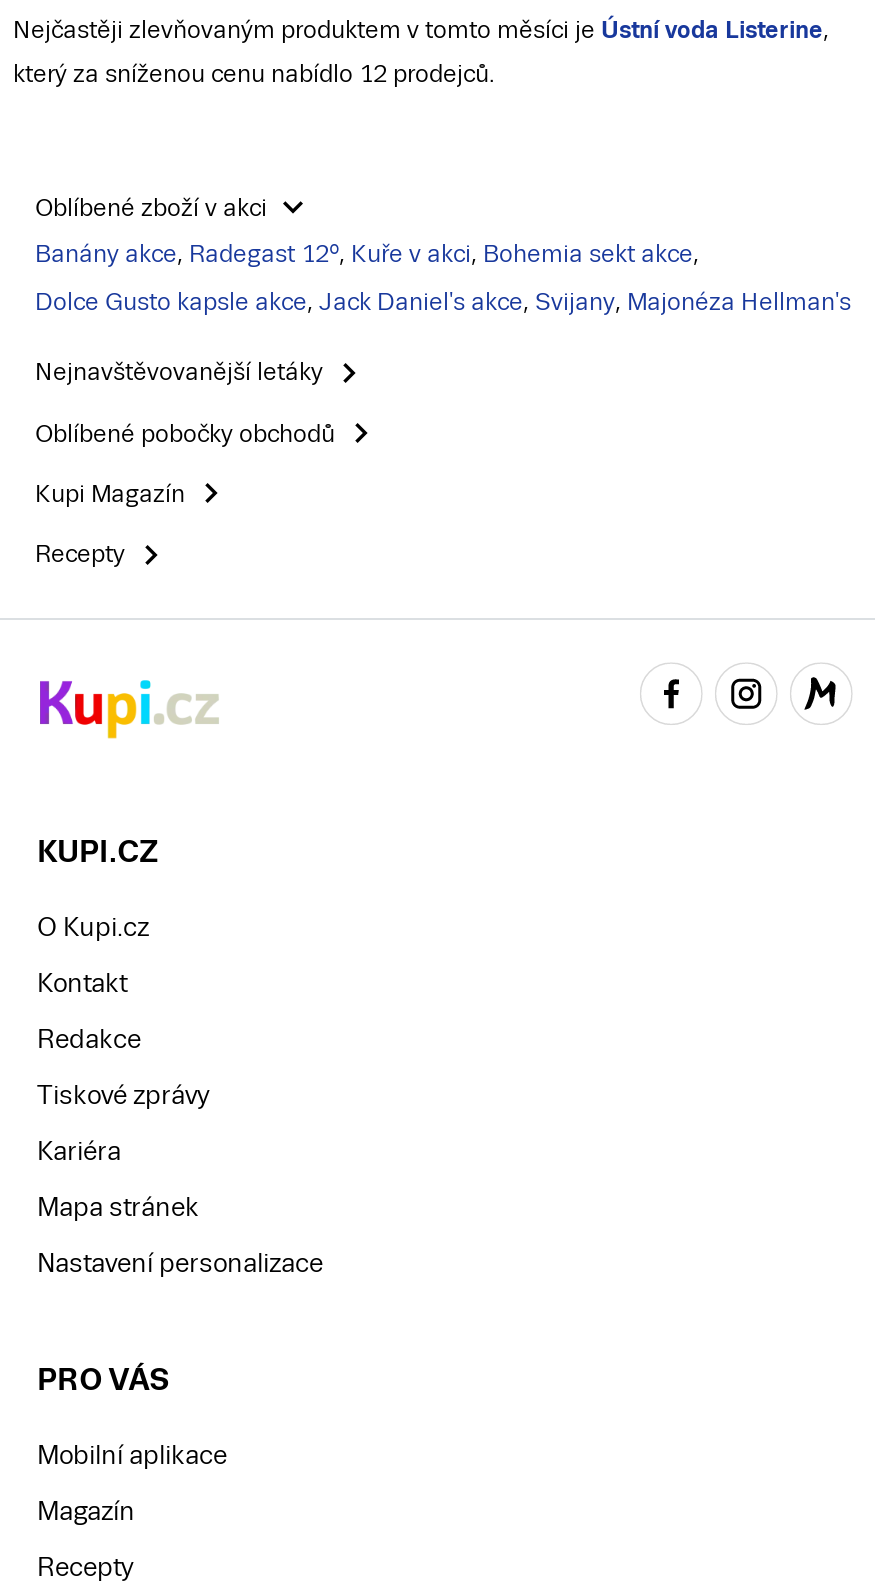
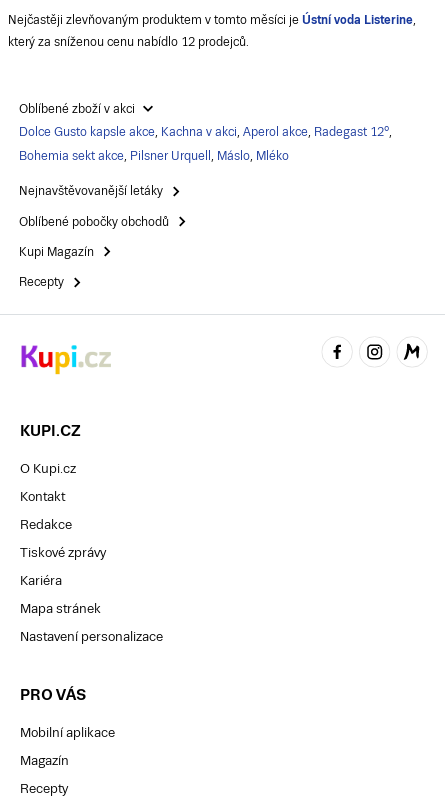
- Banány akce, Radegast 12°, Kuře v akci, Bohemia sekt akce,
+ Dolce Gusto kapsle akce, Kachna v akci, Aperol akce, Radegast 12°,

- Dolce Gusto kapsle akce, Jack Daniel's akce, Svijany, Majonéza Hellman's
+ Bohemia sekt akce, Pilsner Urquell, Máslo, Mléko
